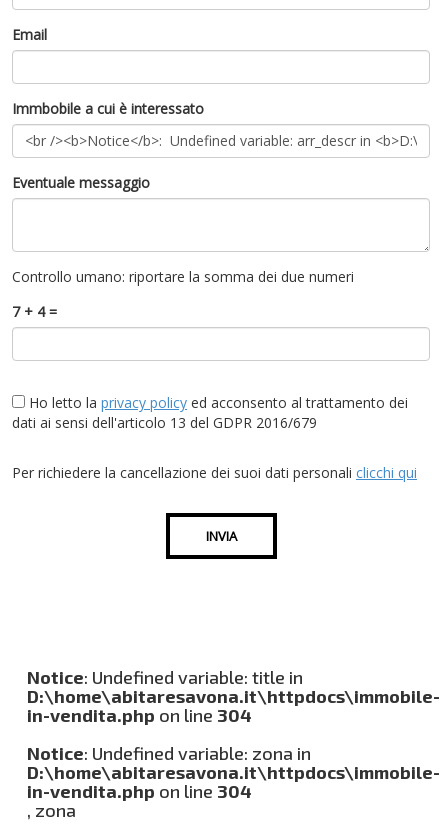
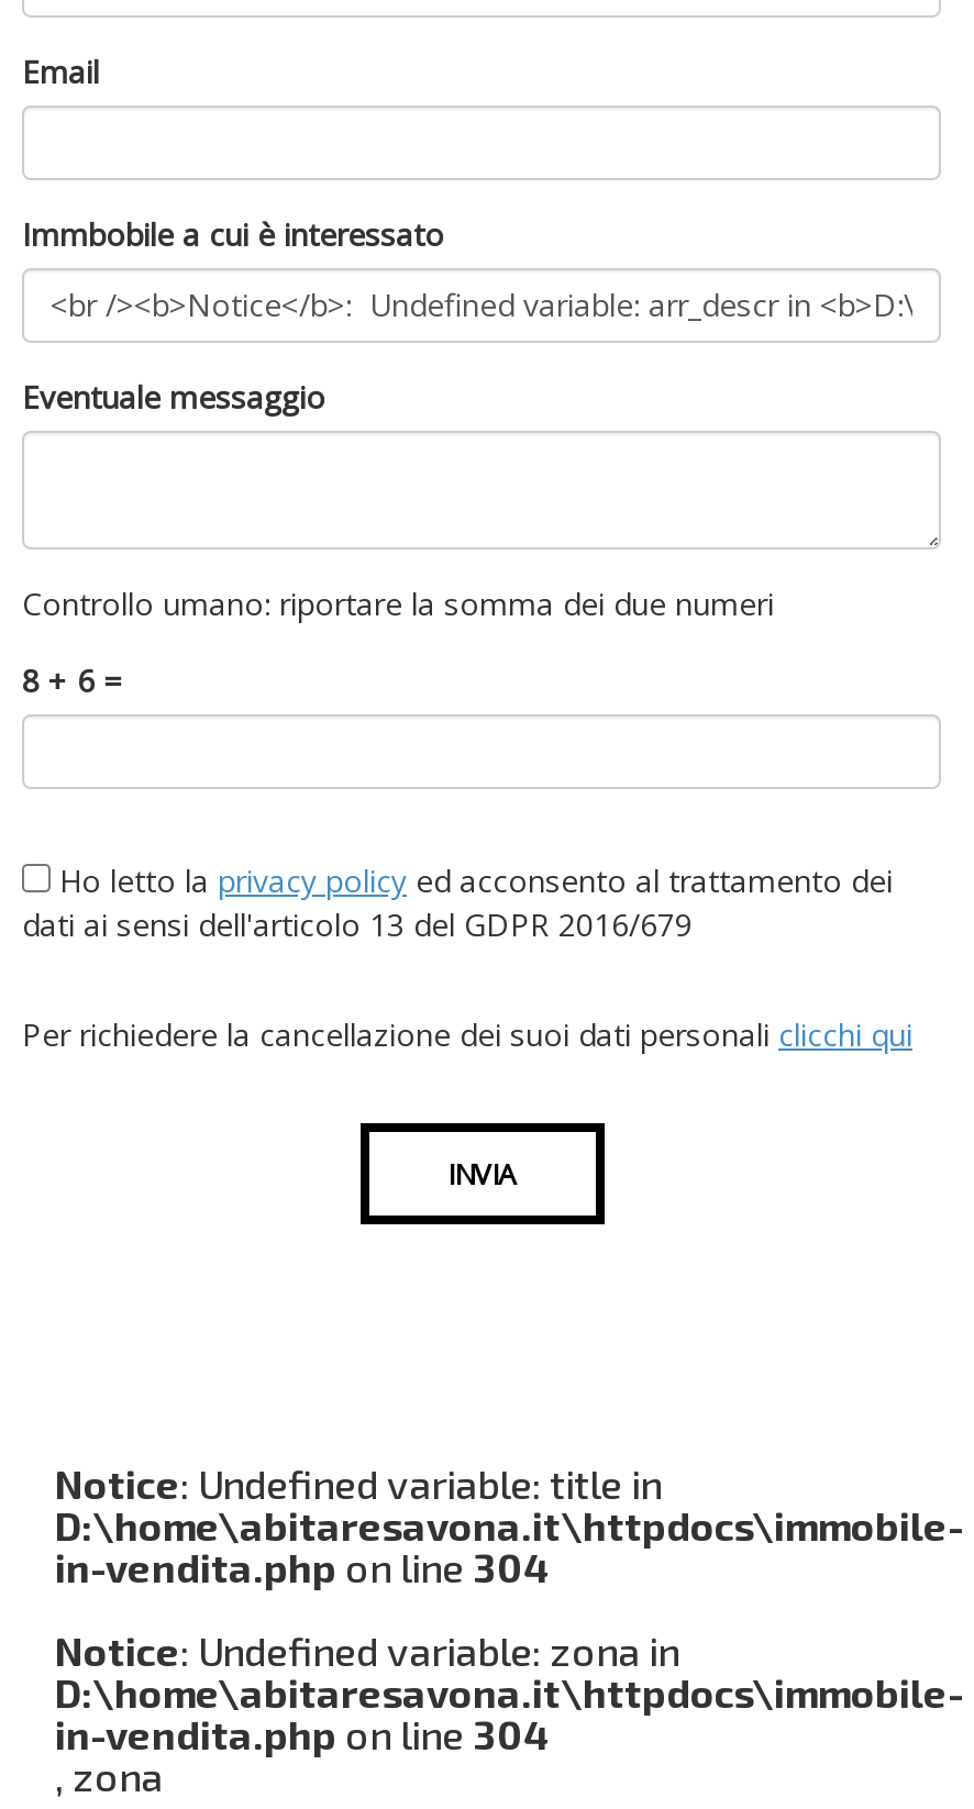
- 7 + 4 =
+ 8 + 6 =
